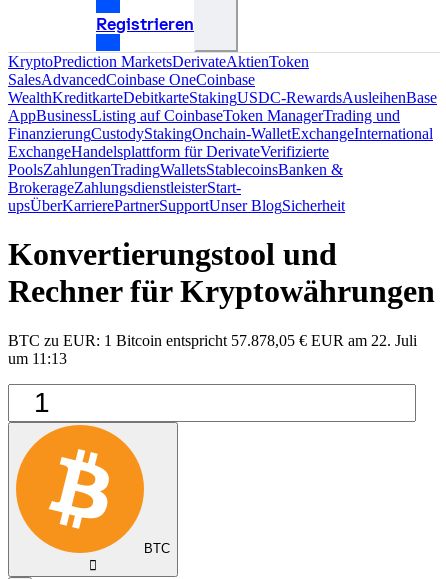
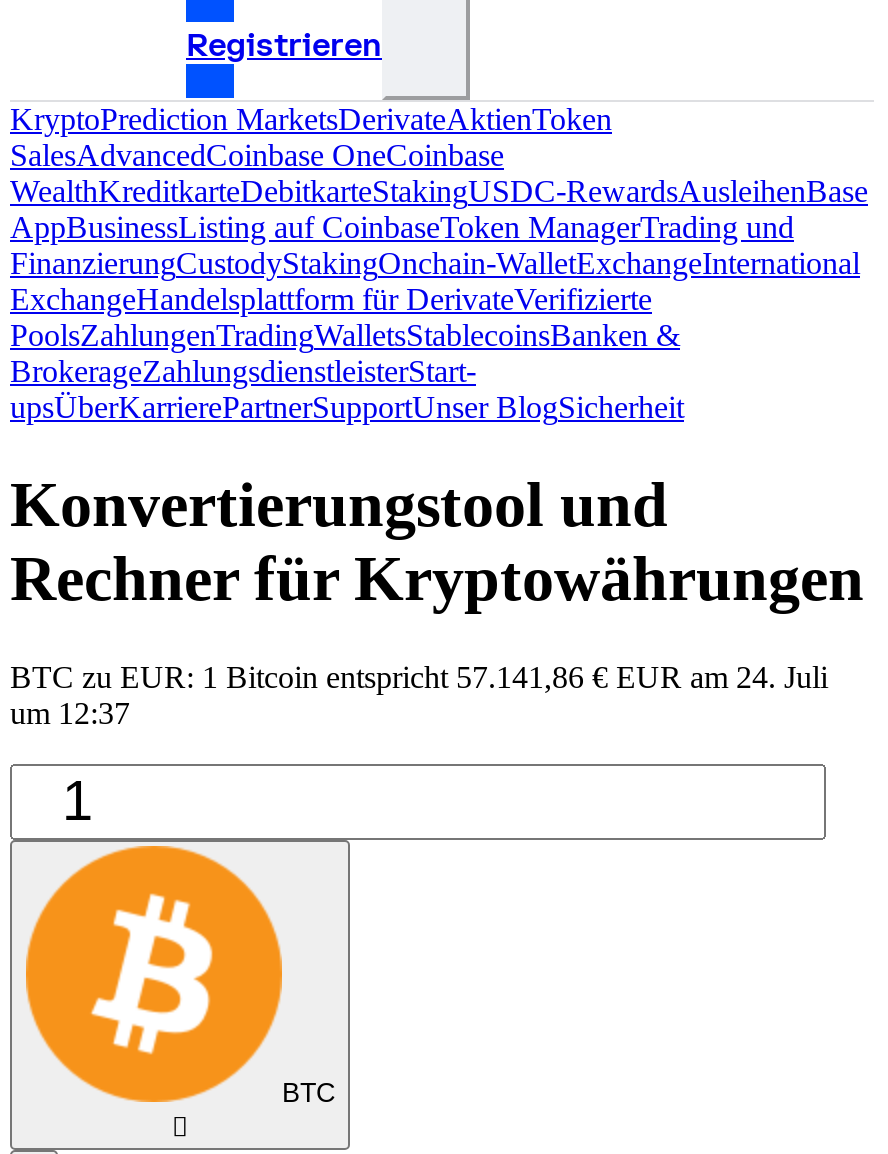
- BTC zu EUR: 1 Bitcoin entspricht 57.878,05 € EUR am 22. Juli
+ BTC zu EUR: 1 Bitcoin entspricht 57.141,86 € EUR am 24. Juli

- um 11:13
+ um 12:37
